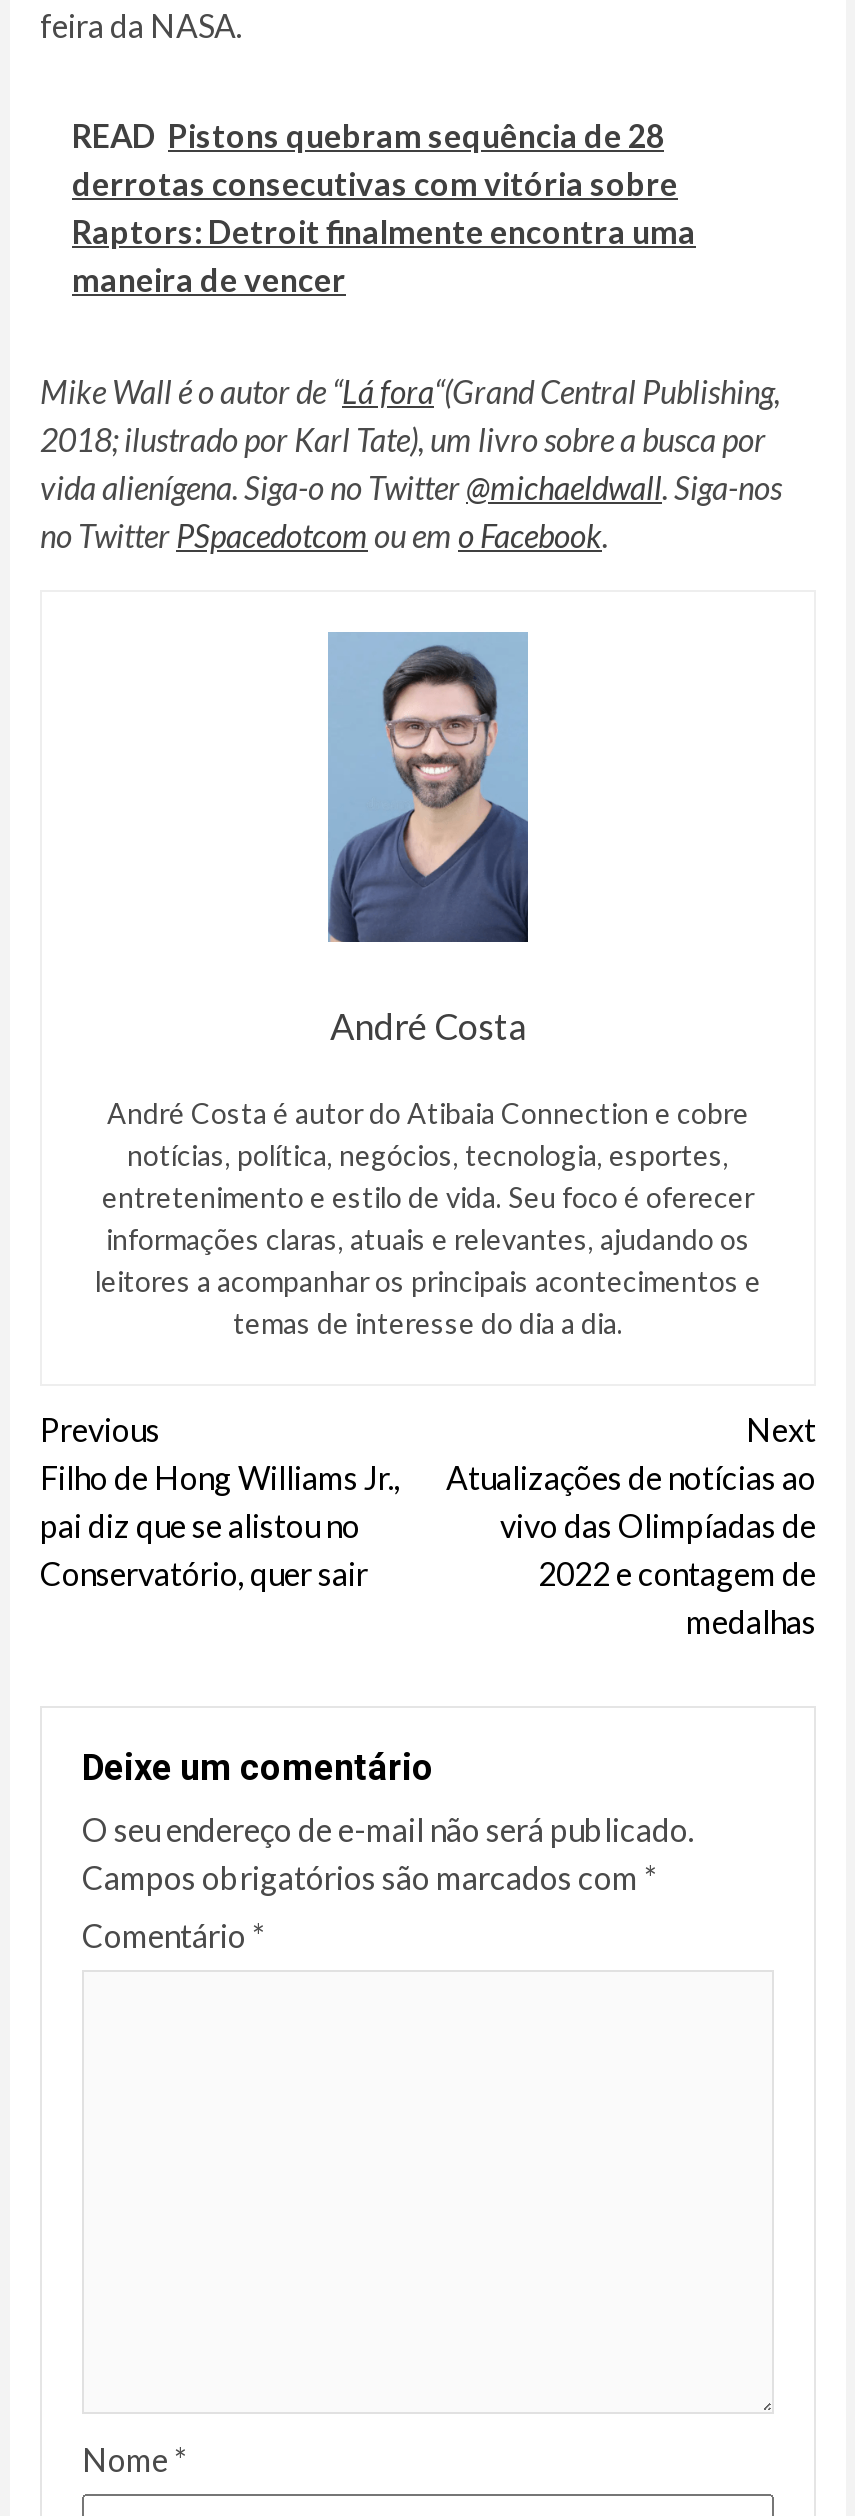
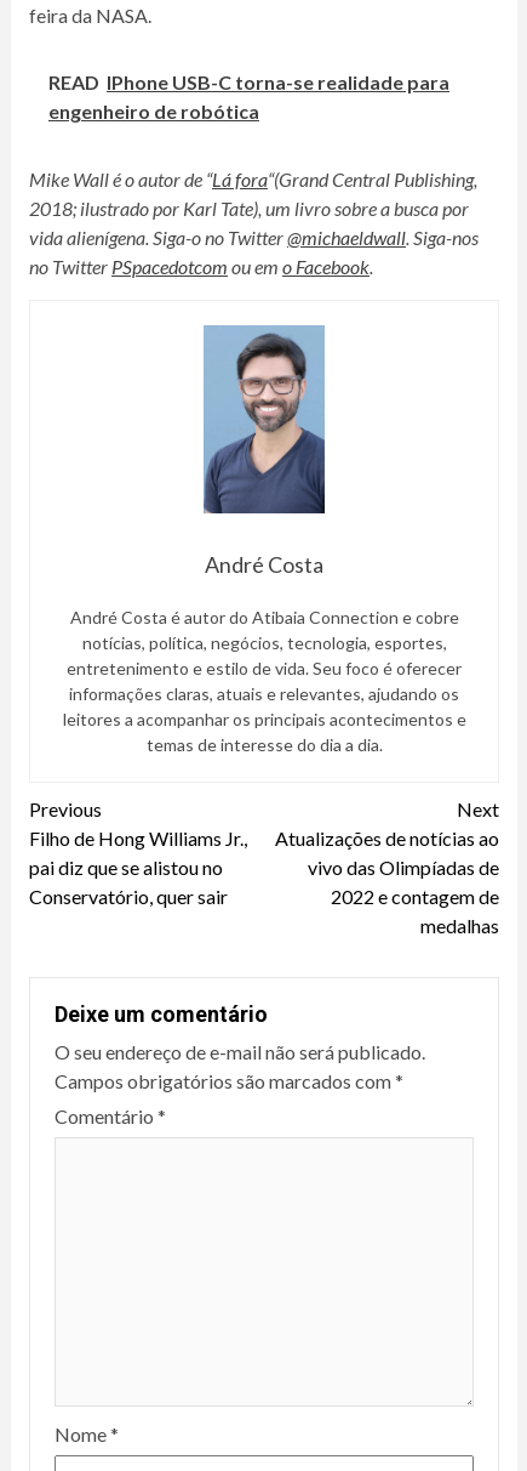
- READ Pistons quebram sequência de 28
- derrotas consecutivas com vitória sobre
- Raptors: Detroit finalmente encontra uma
- maneira de vencer
+ READ IPhone USB-C torna-se realidade para
+ engenheiro de robótica
